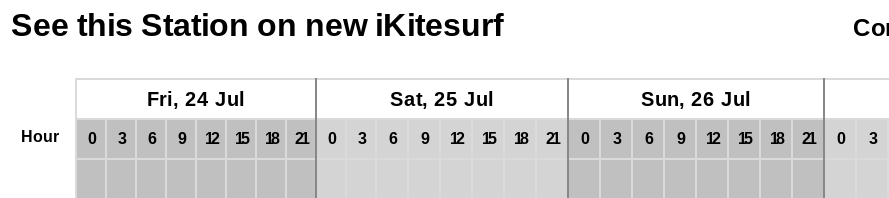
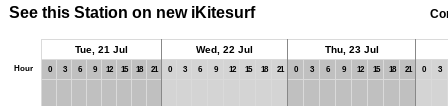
- Fri, 24 Jul
+ Tue, 21 Jul

- Sat, 25 Jul
+ Wed, 22 Jul

- Sun, 26 Jul
+ Thu, 23 Jul
